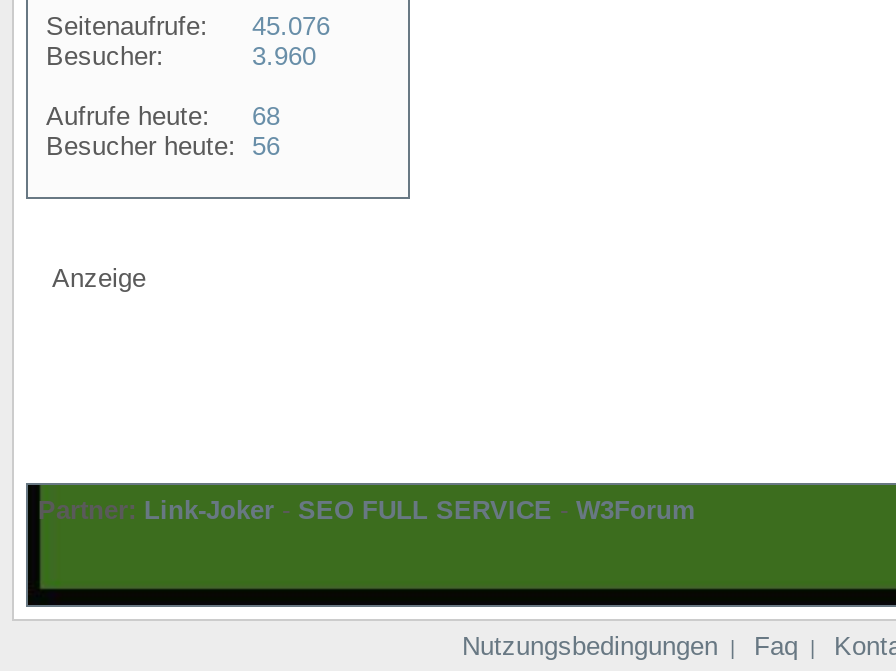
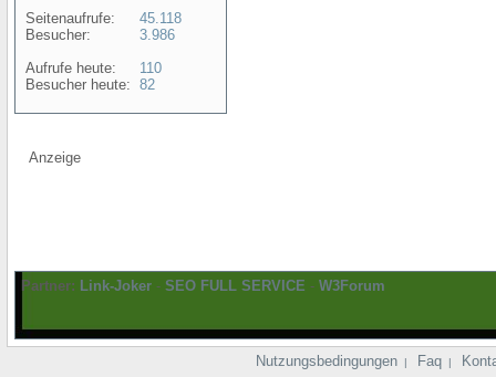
- Seitenaufrufe: 45.076
+ Seitenaufrufe: 45.118

- 3.960
+ 3.986

- Aufrufe heute: 68
+ Aufrufe heute: 110

- Besucher heute: 56
+ Besucher heute: 82
